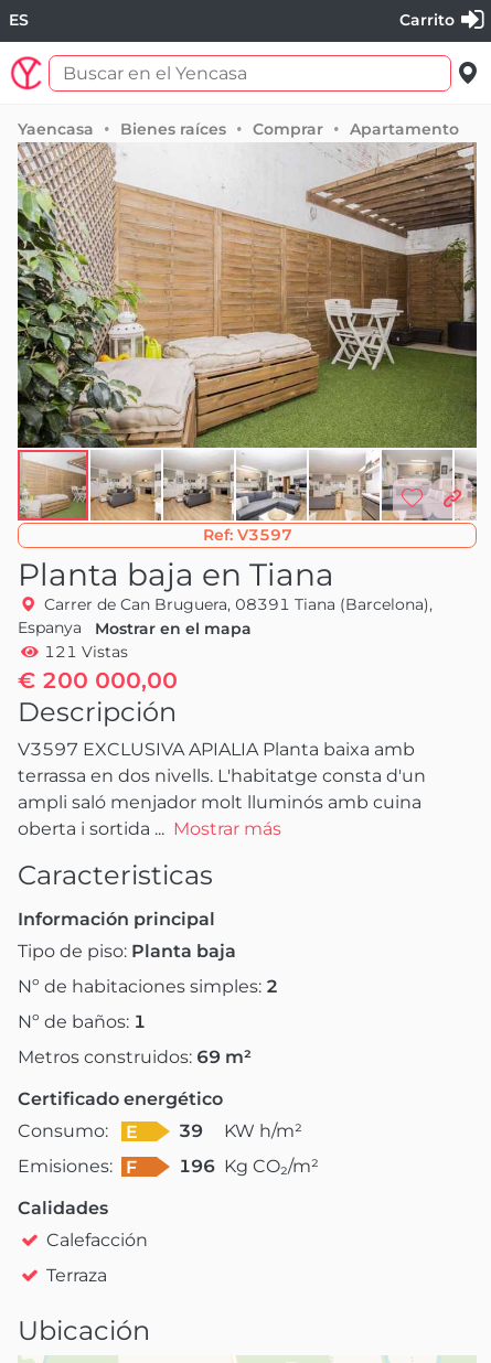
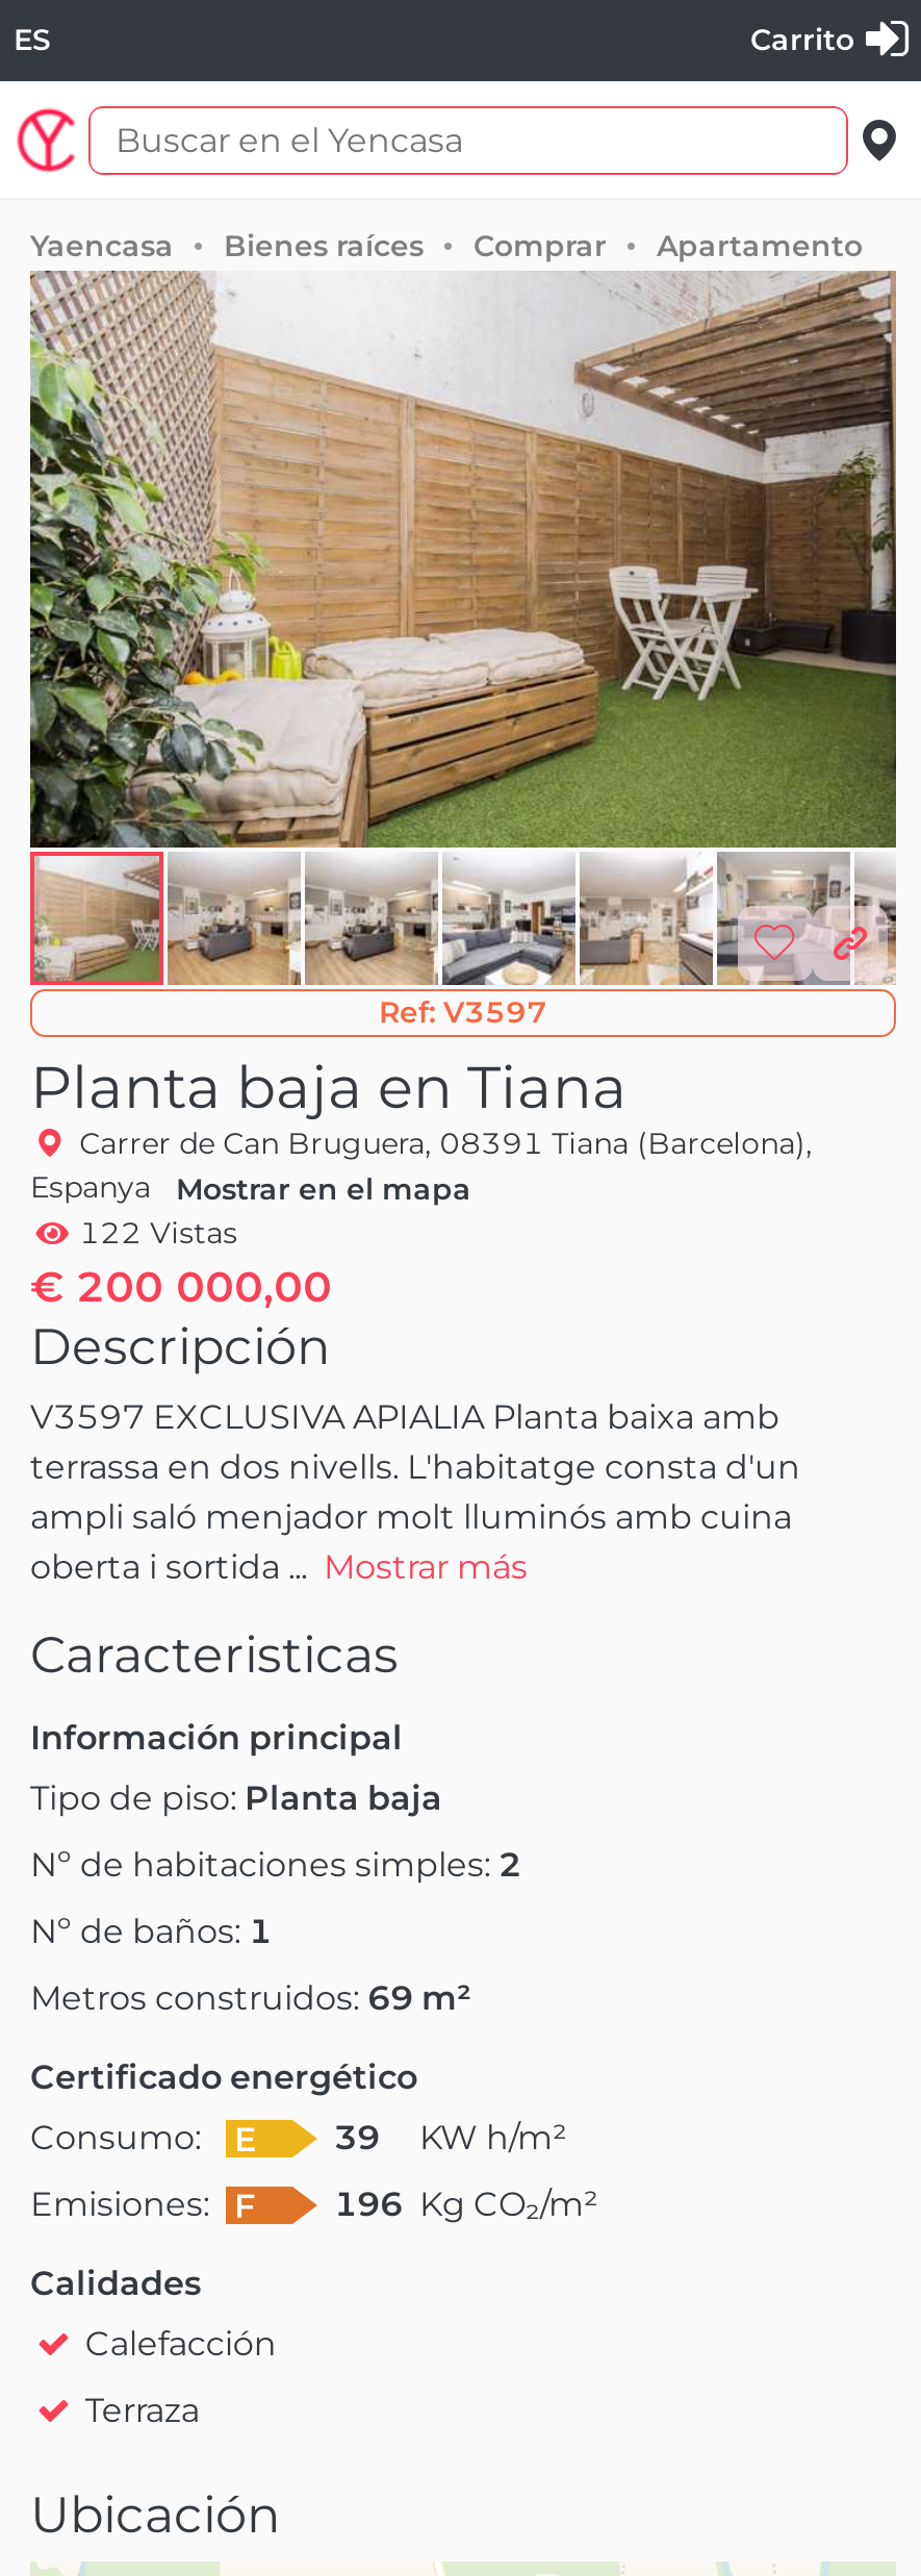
- 121 Vistas
+ 122 Vistas
